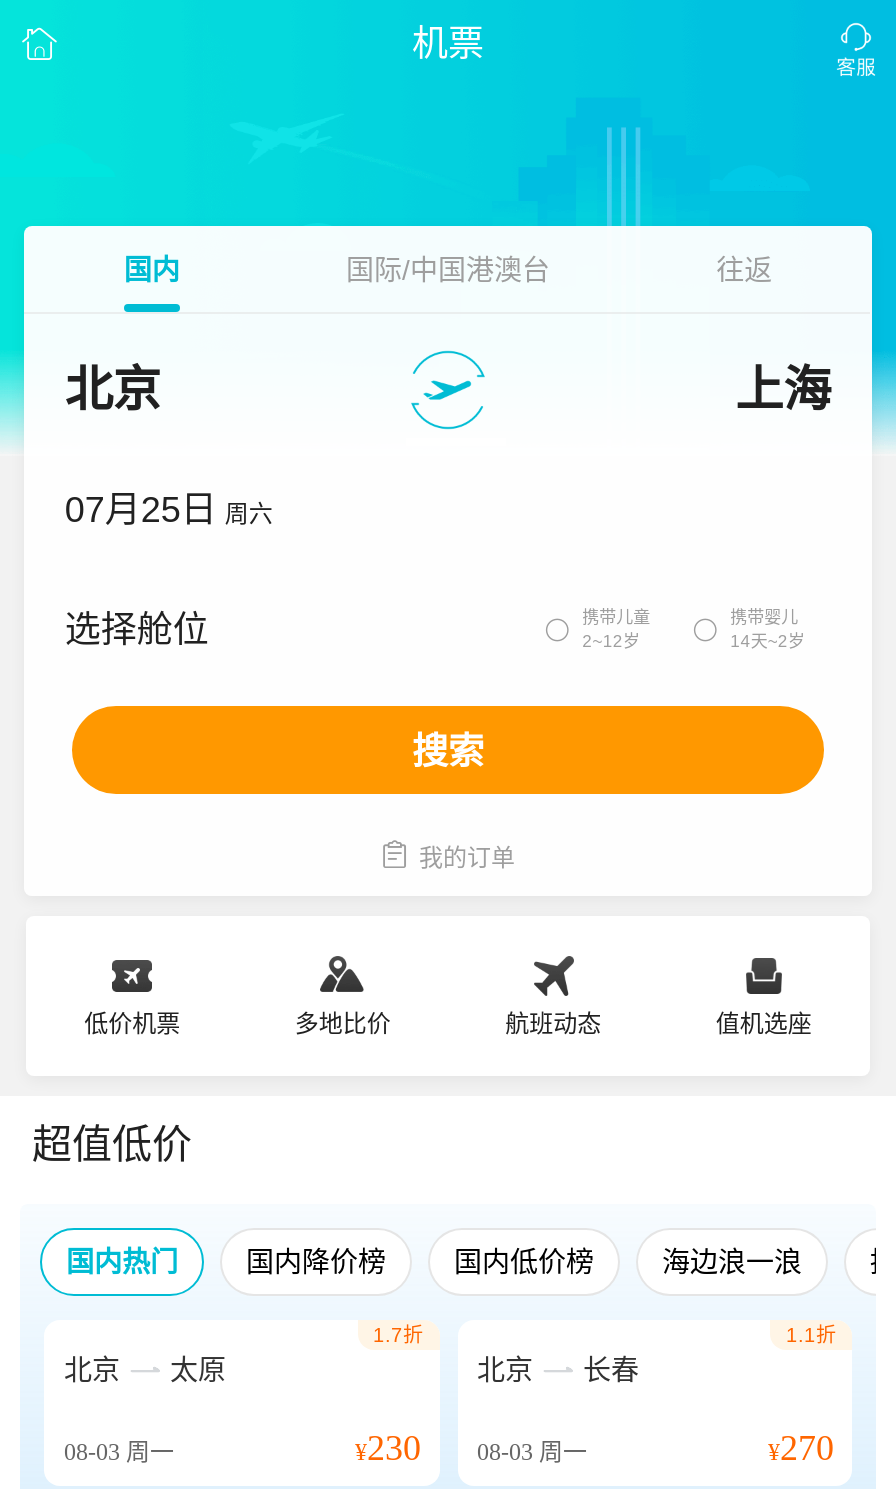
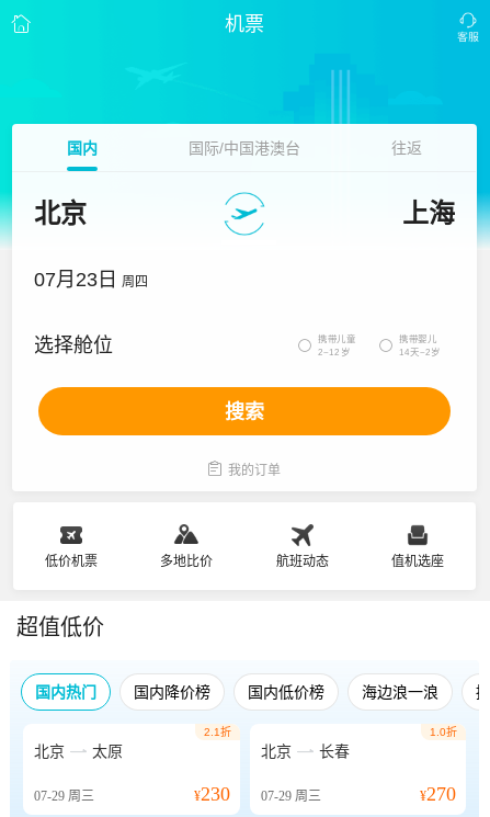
- 07月25日 周六
+ 07月23日 周四

- 1.7折
+ 2.1折

- 1.1折
+ 1.0折

- 08-03周一
+ 07-29周三

- ¥230 08-03周一
+ ¥230 07-29周三
